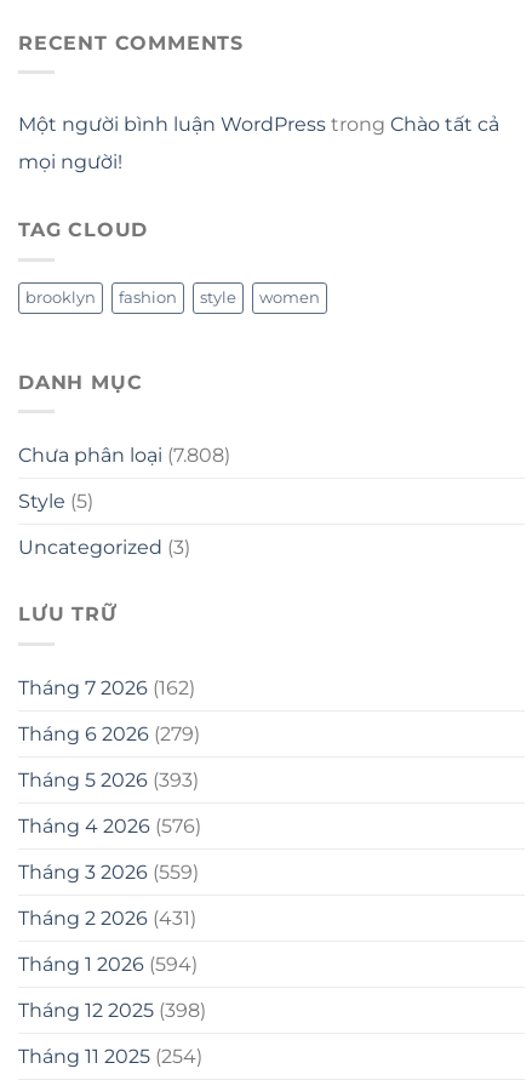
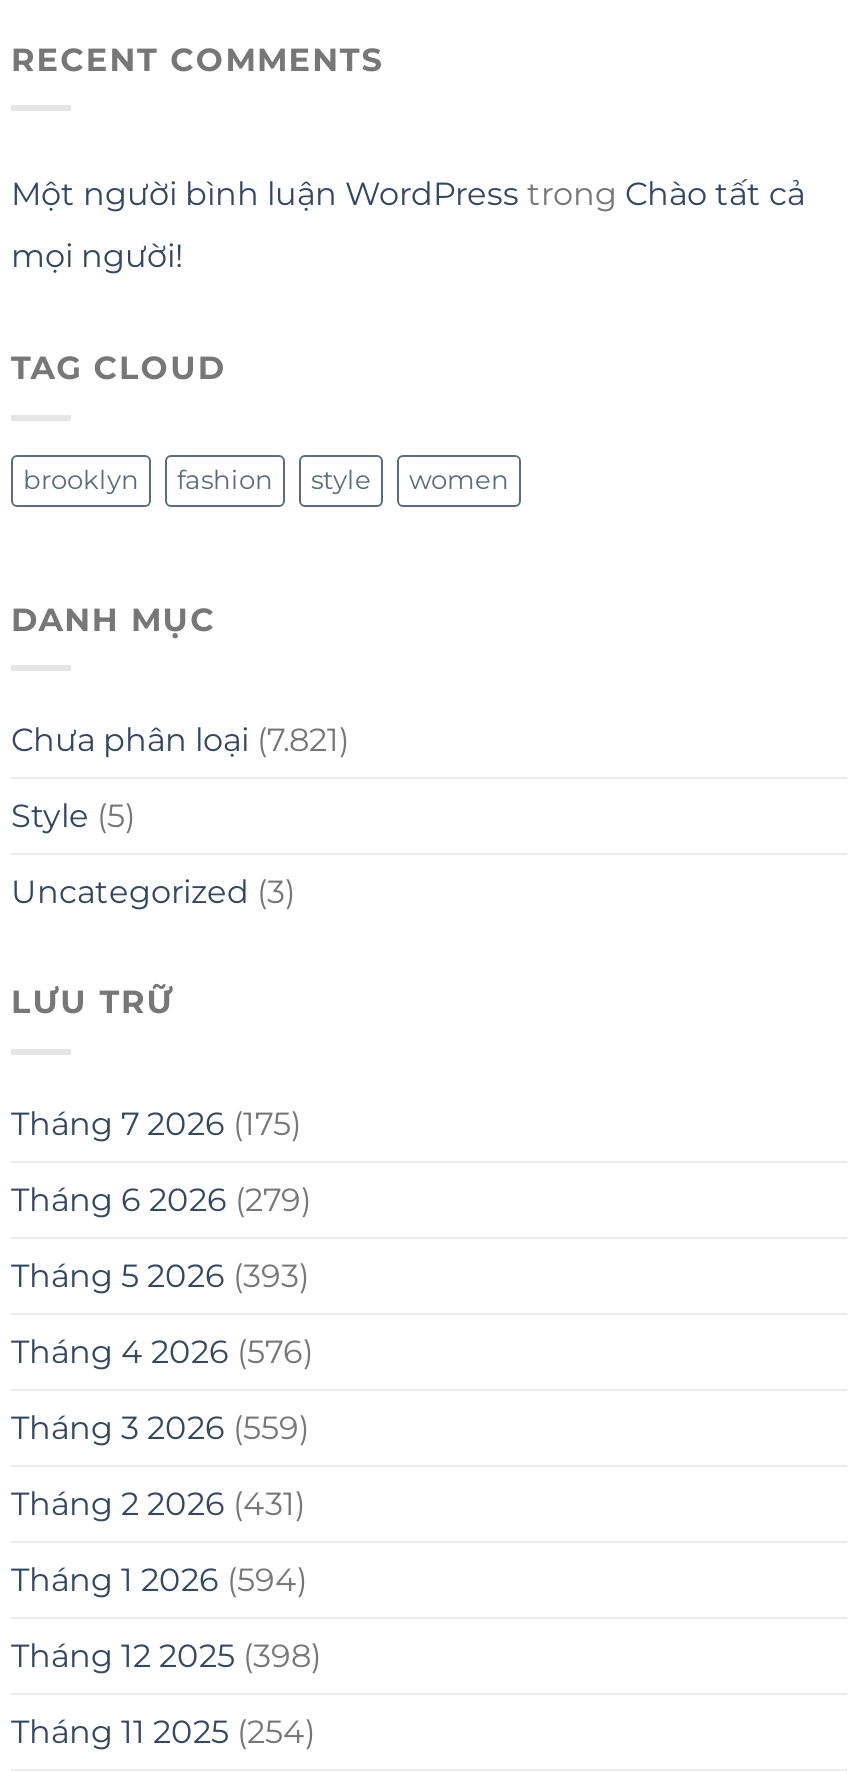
- Chưa phân loại (7.808)
+ Chưa phân loại (7.821)

- Tháng 7 2026 (162)
+ Tháng 7 2026 (175)
